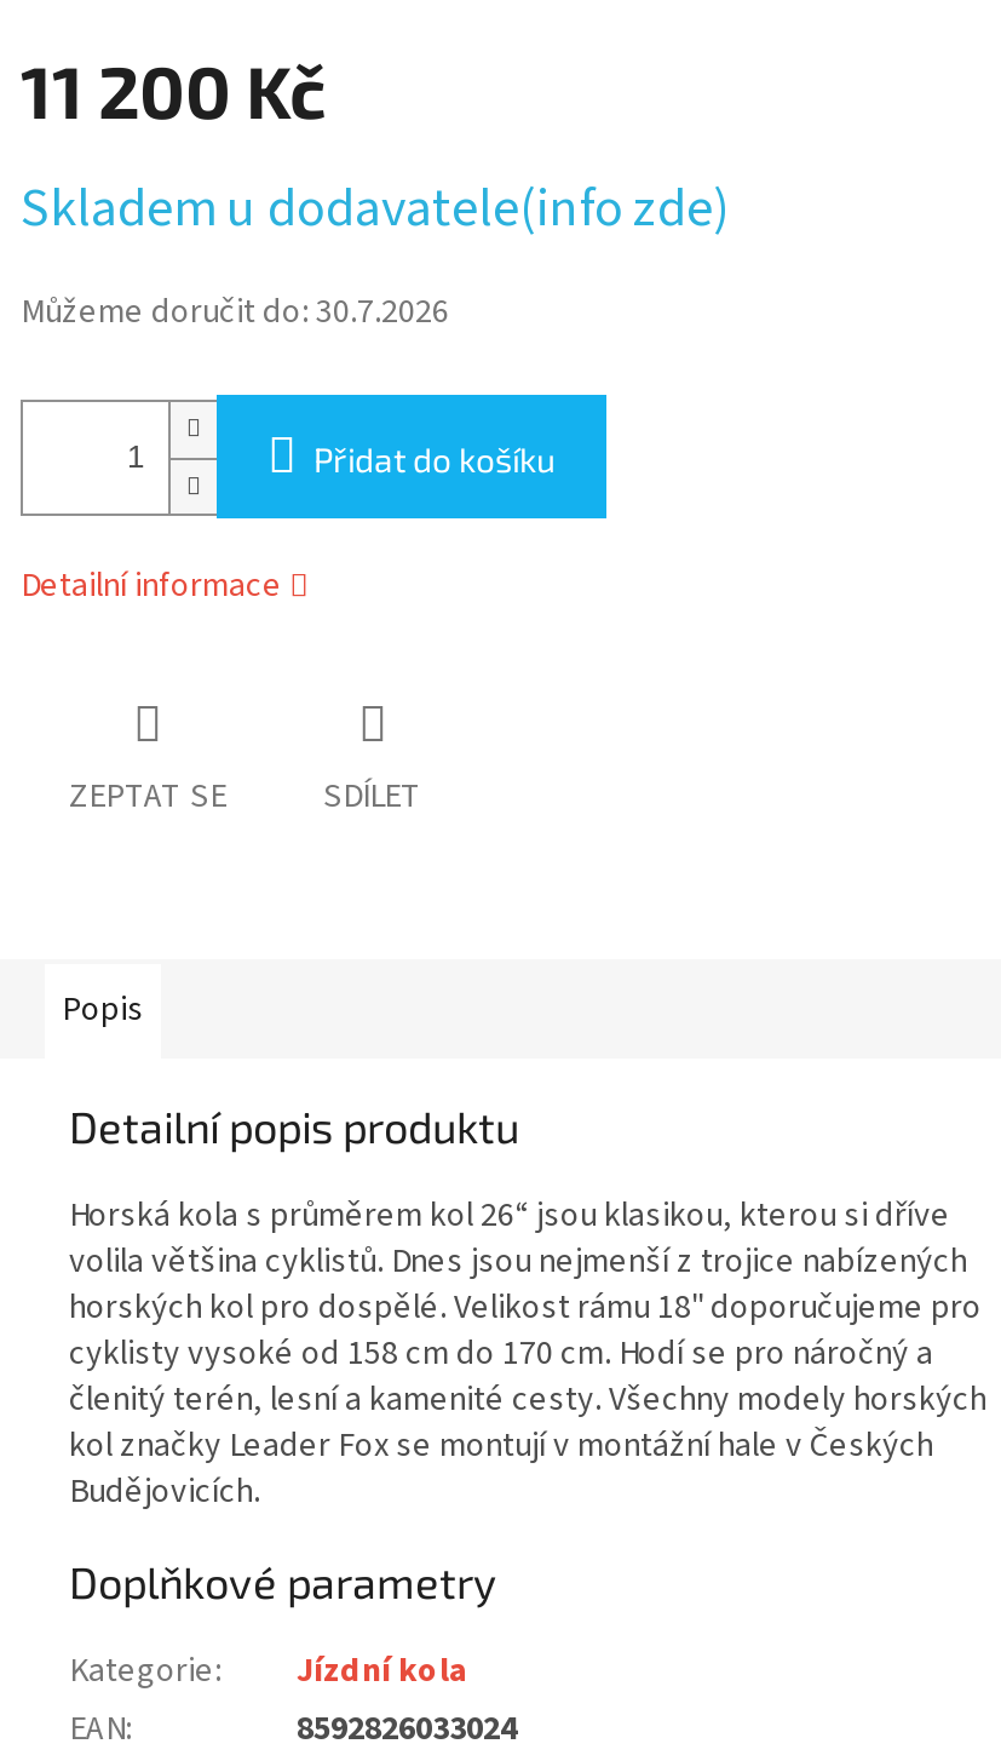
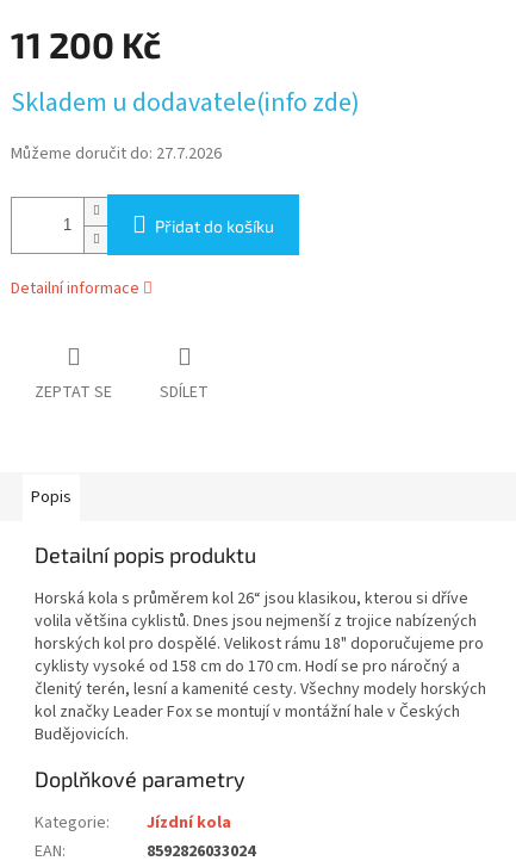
- Můžeme doručit do: 30.7.2026
+ Můžeme doručit do: 27.7.2026
